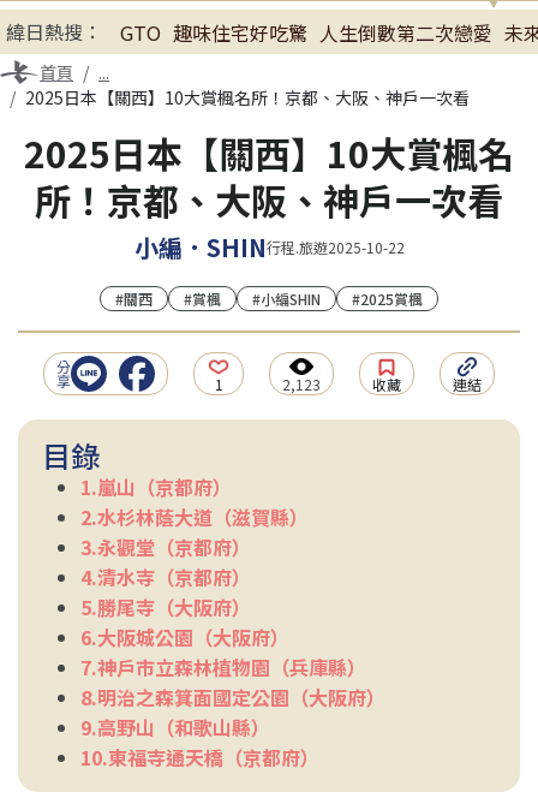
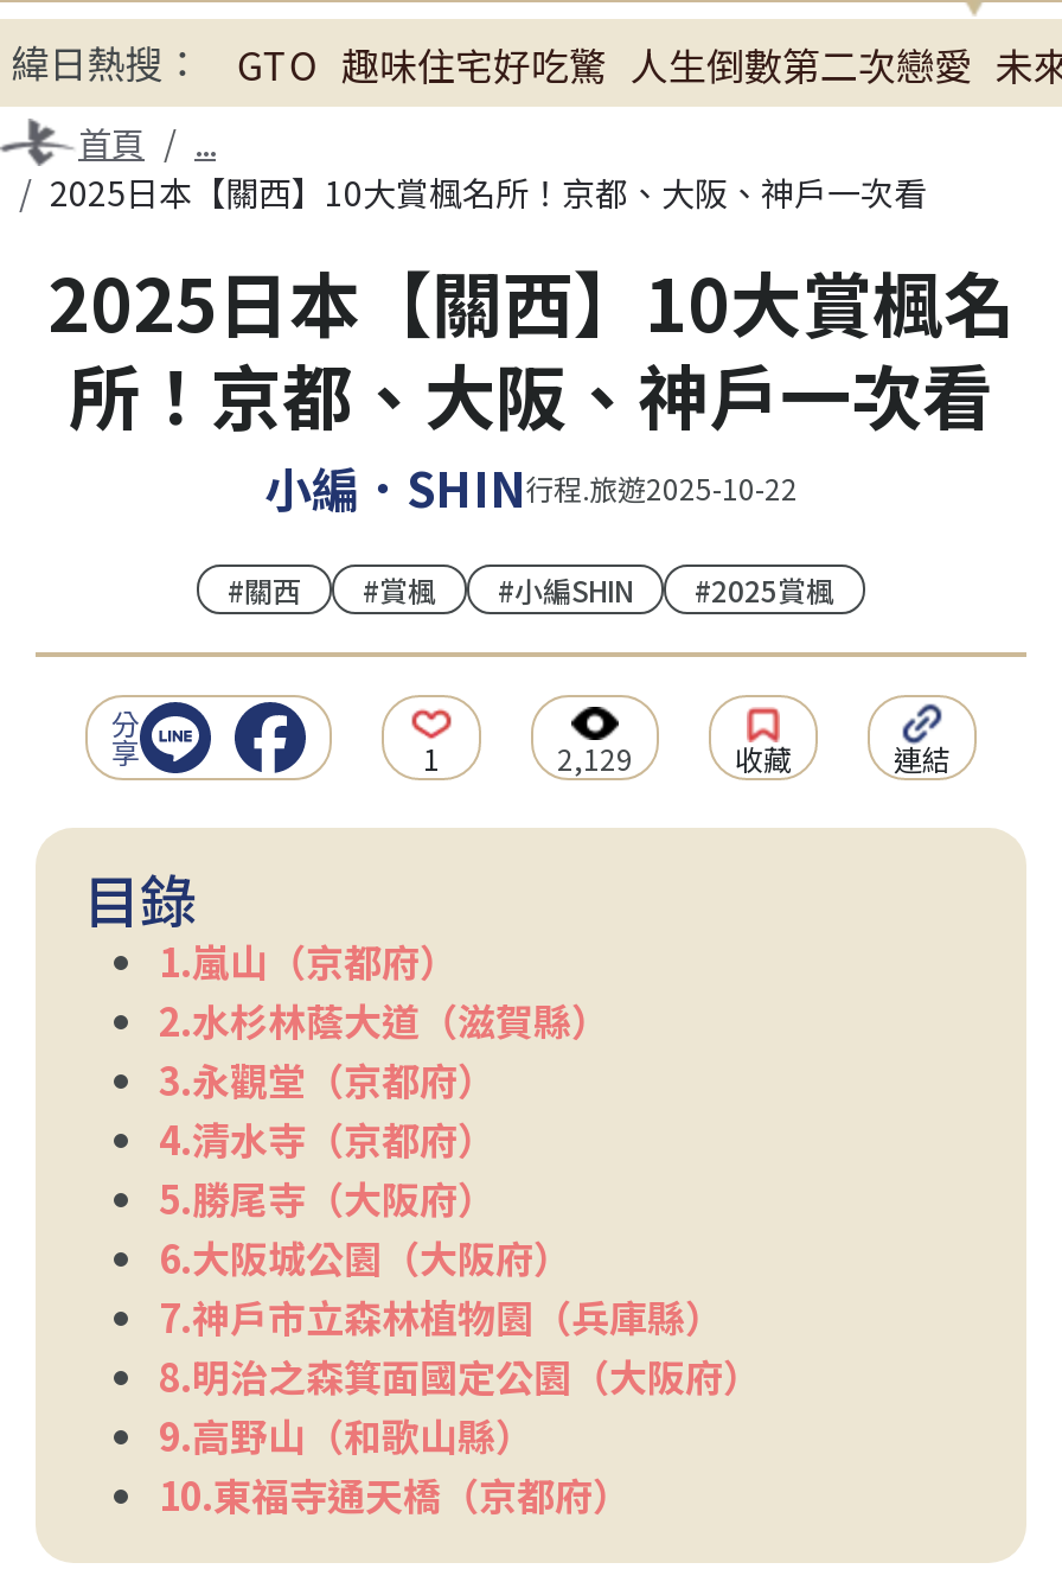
- 2,123
+ 2,129
